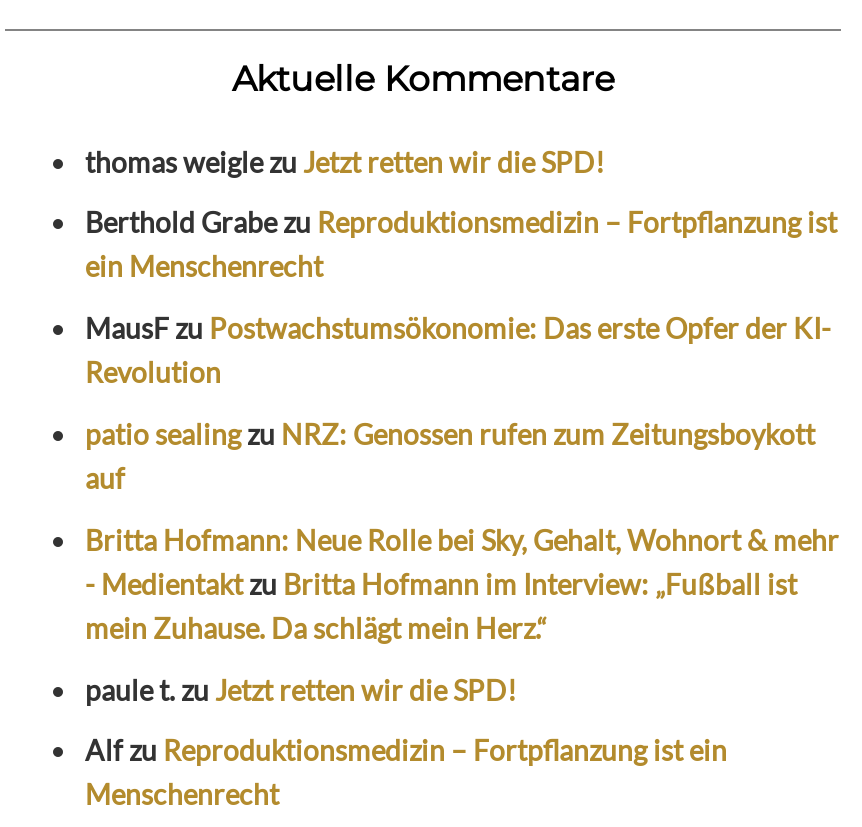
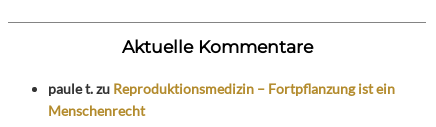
- thomas weigle zu Jetzt retten wir die SPD!
- Berthold Grabe zu Reproduktionsmedizin – Fortpflanzung ist
- ein Menschenrecht
- MausF zu Postwachstumsökonomie: Das erste Opfer der KI-
- Revolution
- patio sealing zu NRZ: Genossen rufen zum Zeitungsboykott
- auf
- Britta Hofmann: Neue Rolle bei Sky, Gehalt, Wohnort & mehr
- - Medientakt zu Britta Hofmann im Interview: „Fußball ist
- mein Zuhause. Da schlägt mein Herz.“
- paule t. zu Jetzt retten wir die SPD!
- Alf zu Reproduktionsmedizin – Fortpflanzung ist ein
+ paule t. zu Reproduktionsmedizin – Fortpflanzung ist ein
